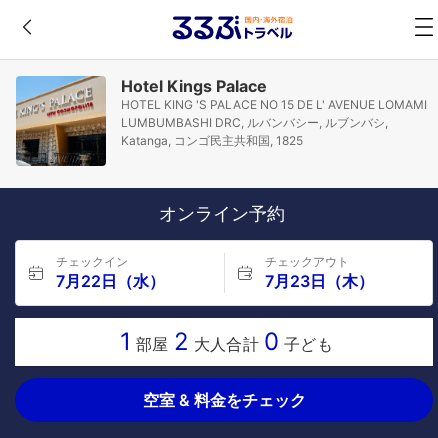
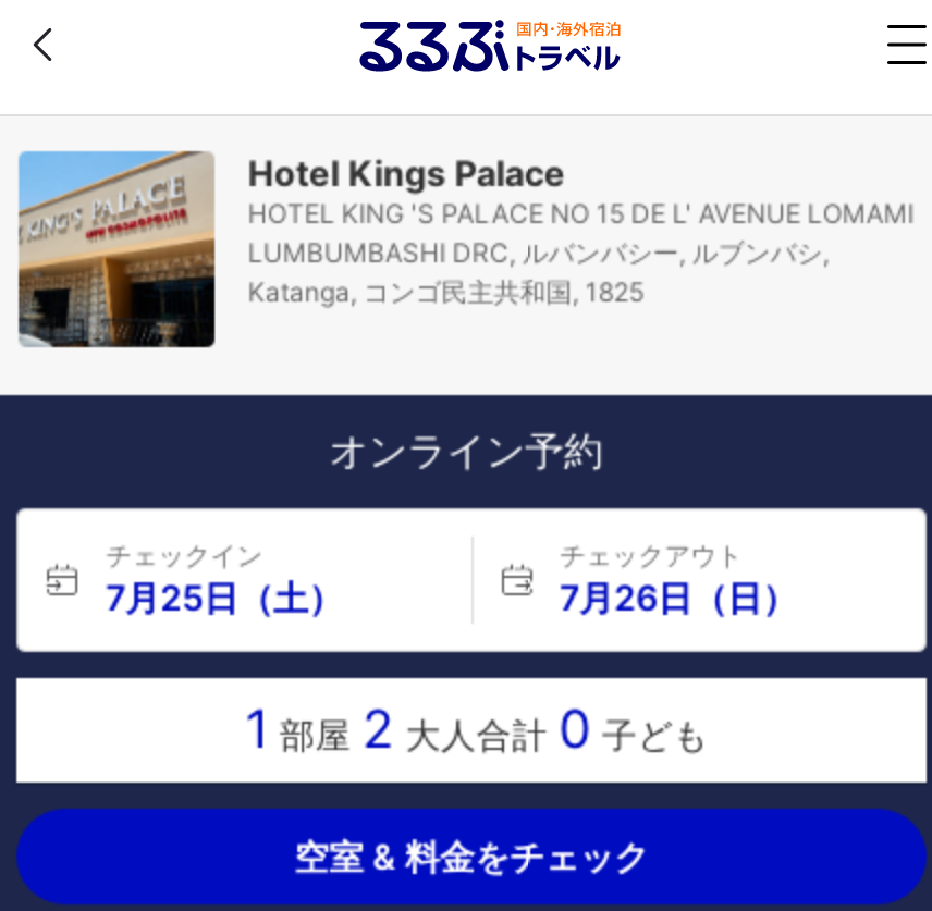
- 7月22日（水）
+ 7月25日（土）

- 7月23日（木）
+ 7月26日（日）
